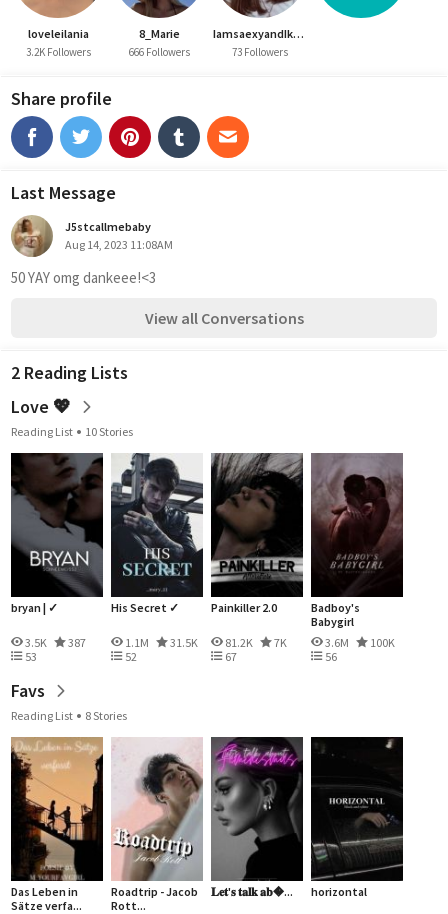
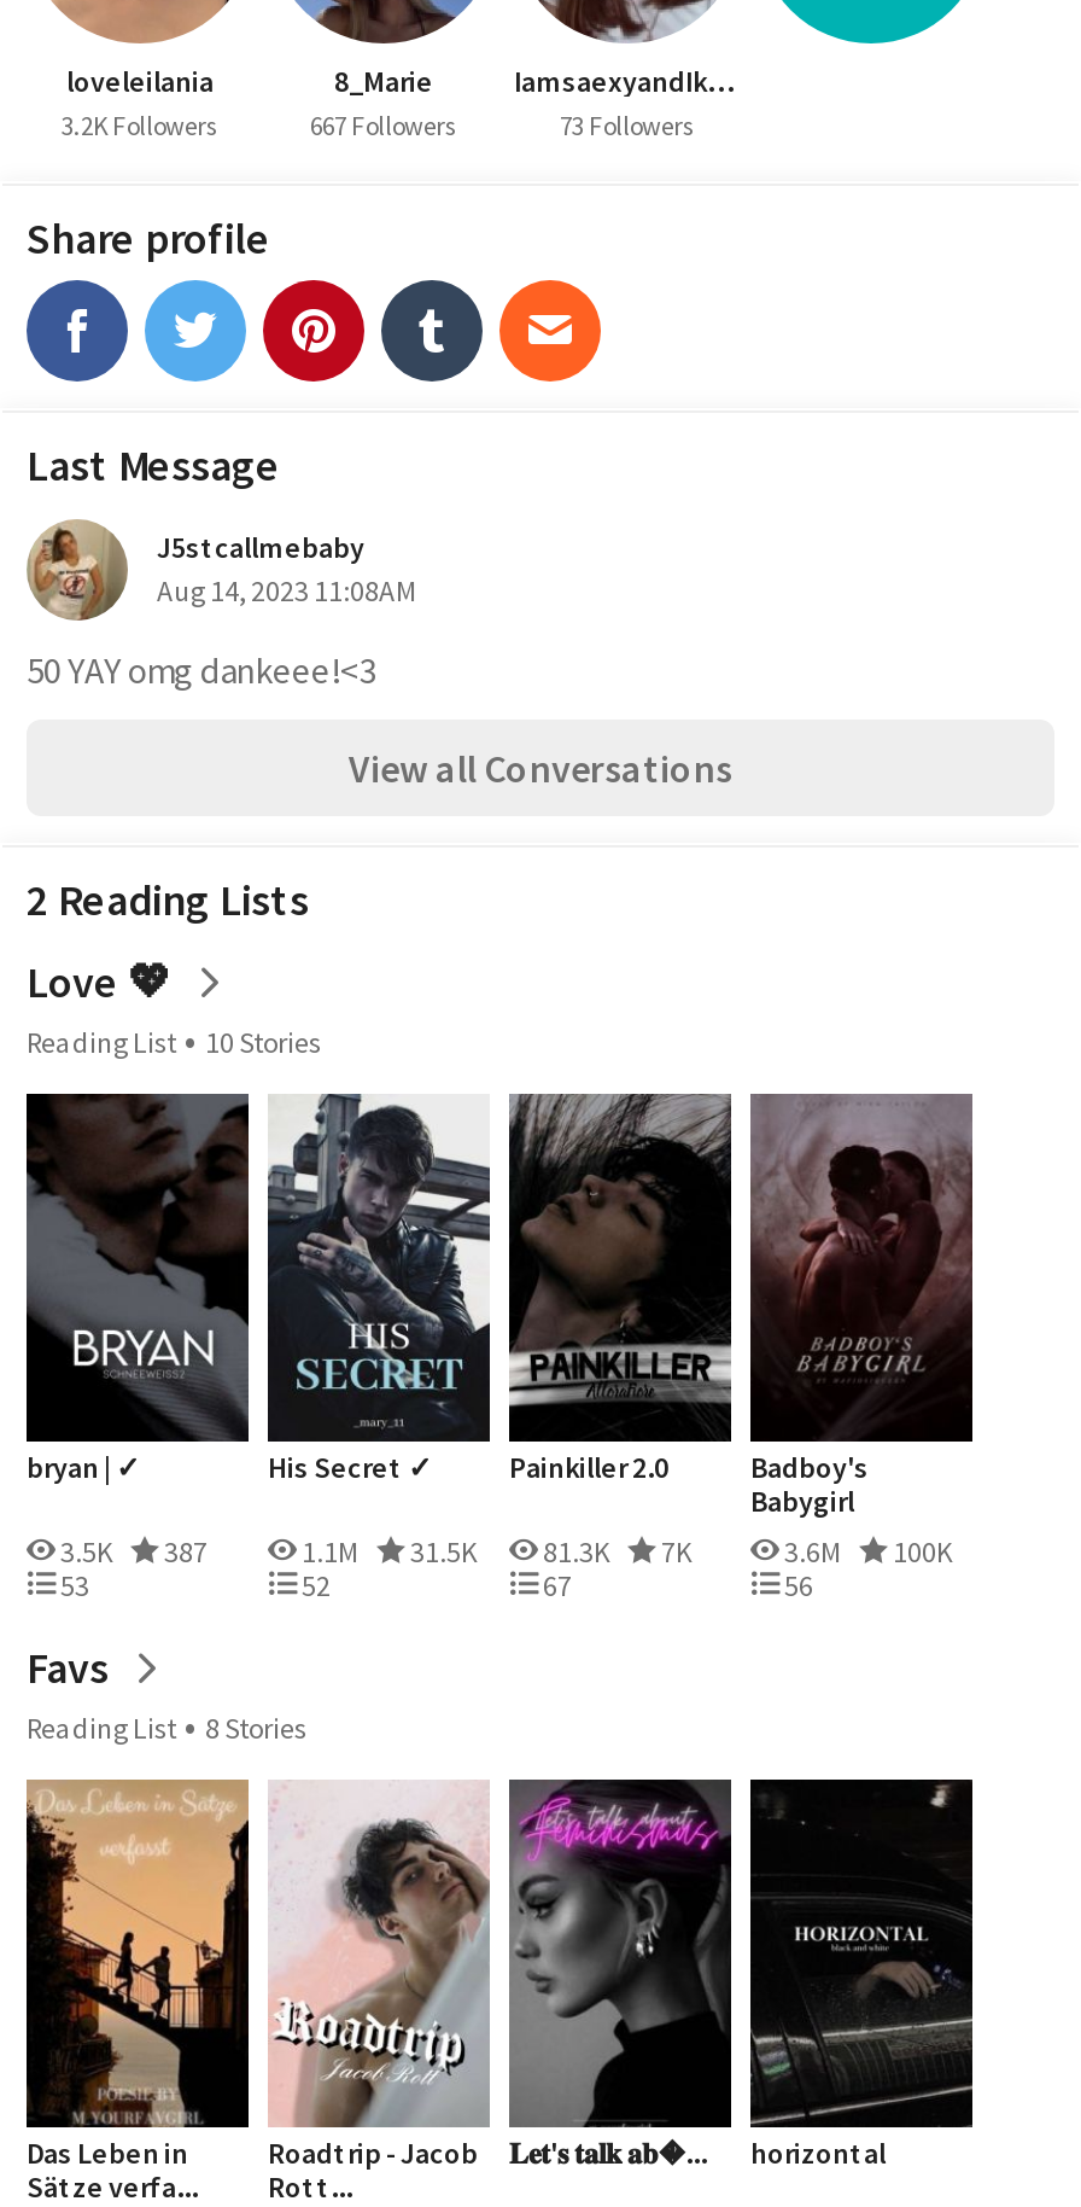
- 666 Followers
+ 667 Followers

- 1.1M 31.5K 81.2K 7K
+ 1.1M 31.5K 81.3K 7K
